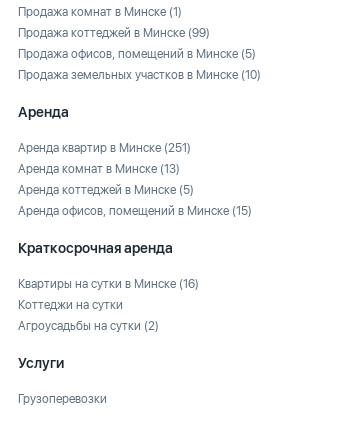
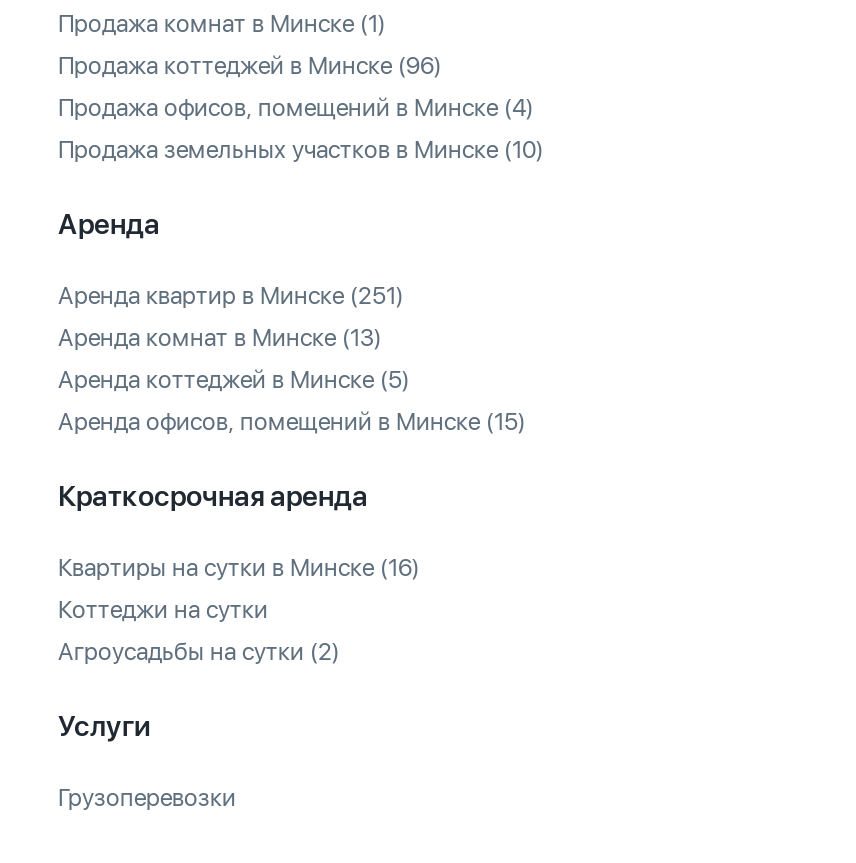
- Продажа коттеджей в Минске (99)
+ Продажа коттеджей в Минске (96)

- Продажа офисов, помещений в Минске (5)
+ Продажа офисов, помещений в Минске (4)
